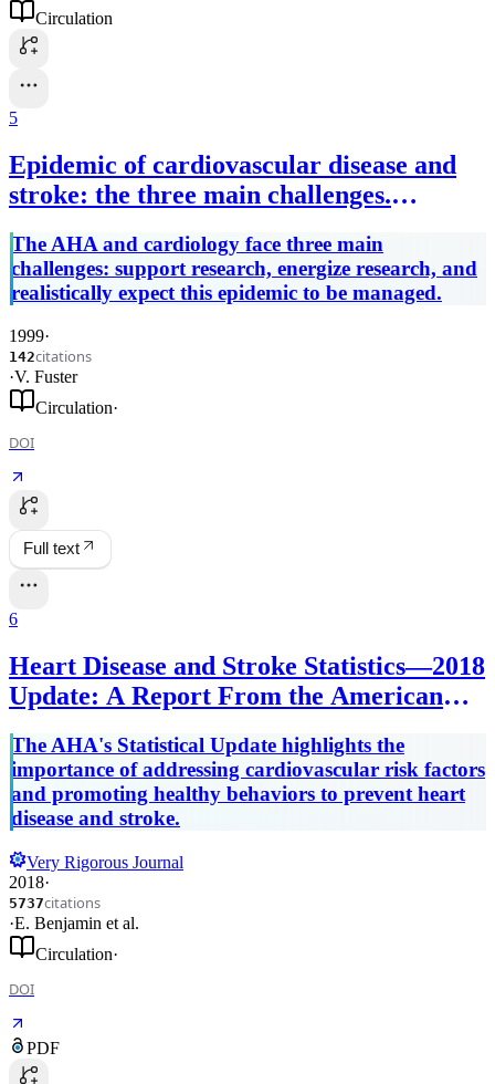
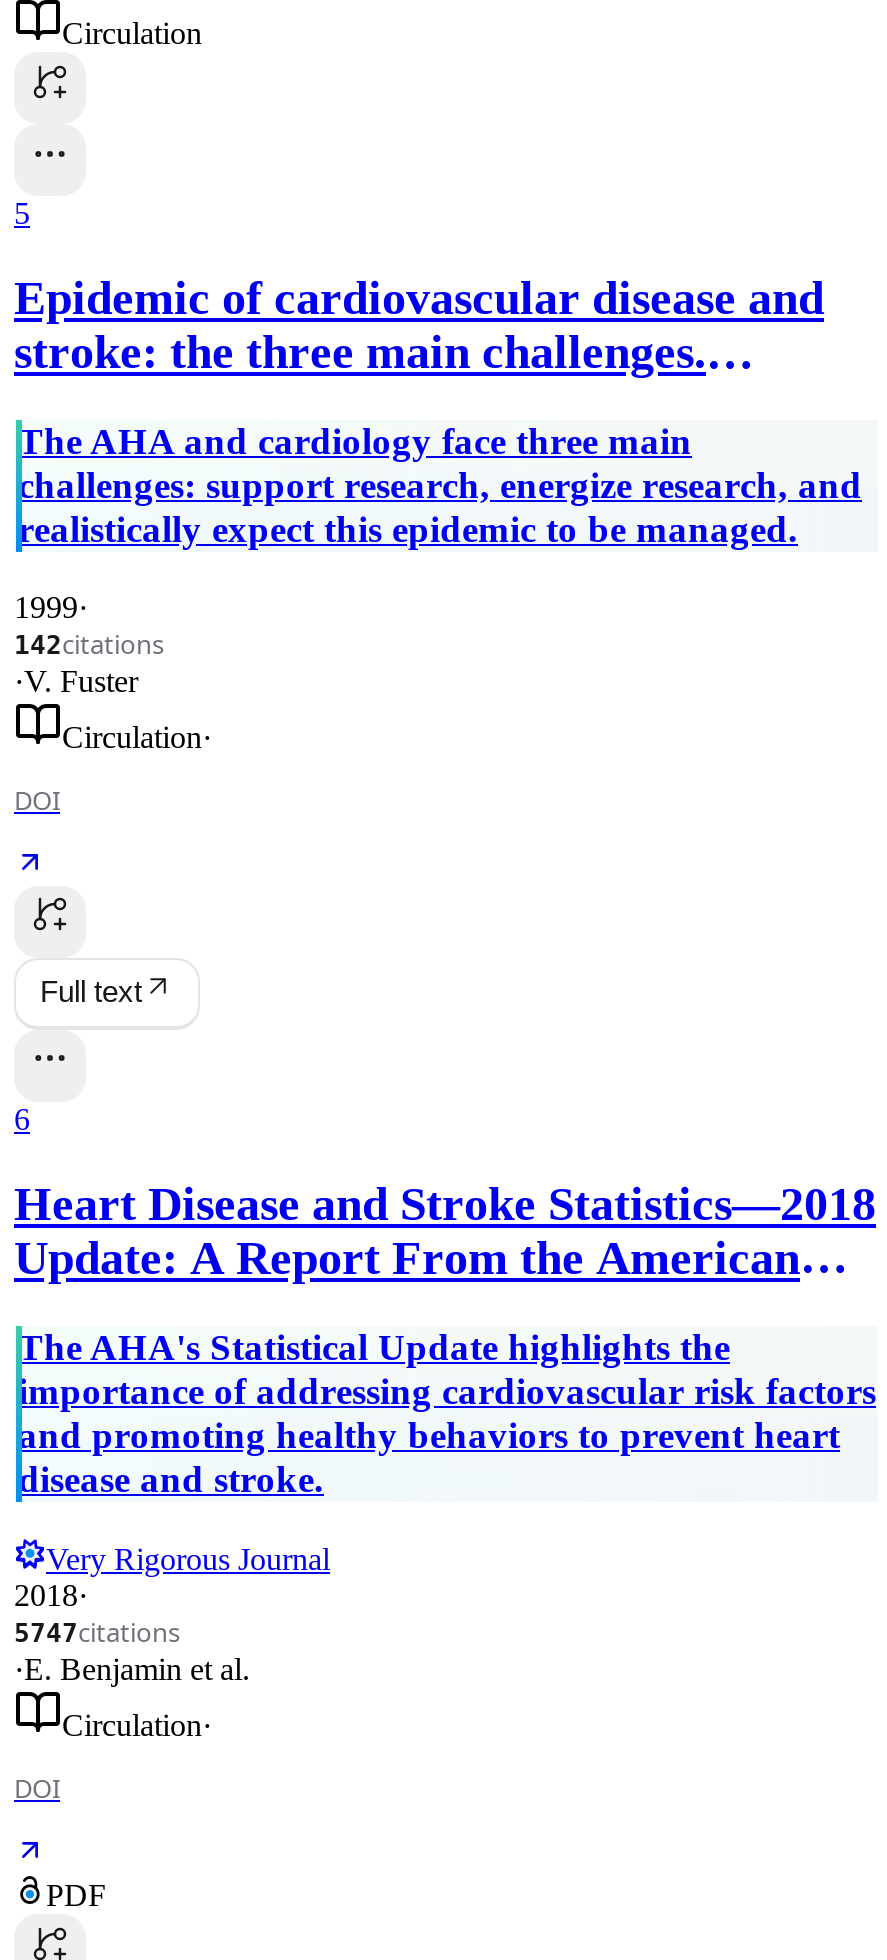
- 5737citations
+ 5747citations
